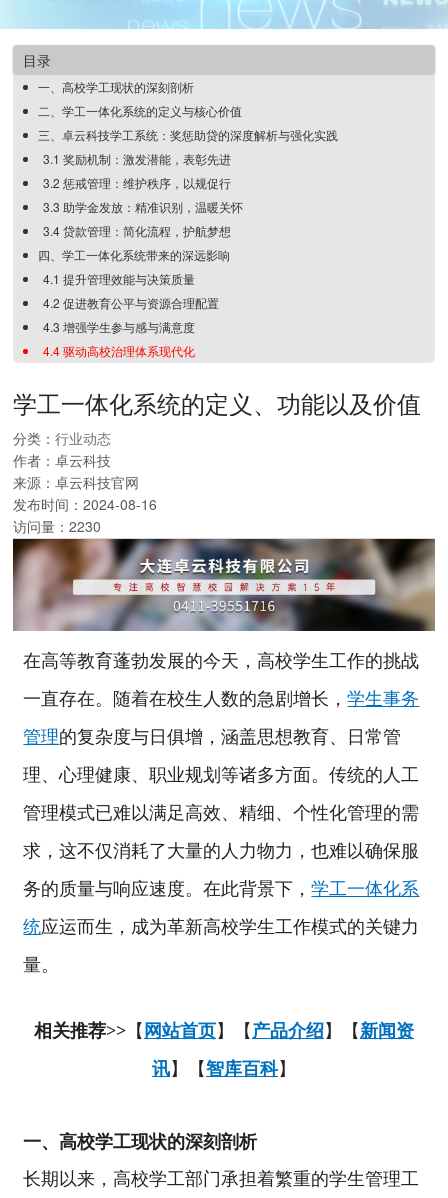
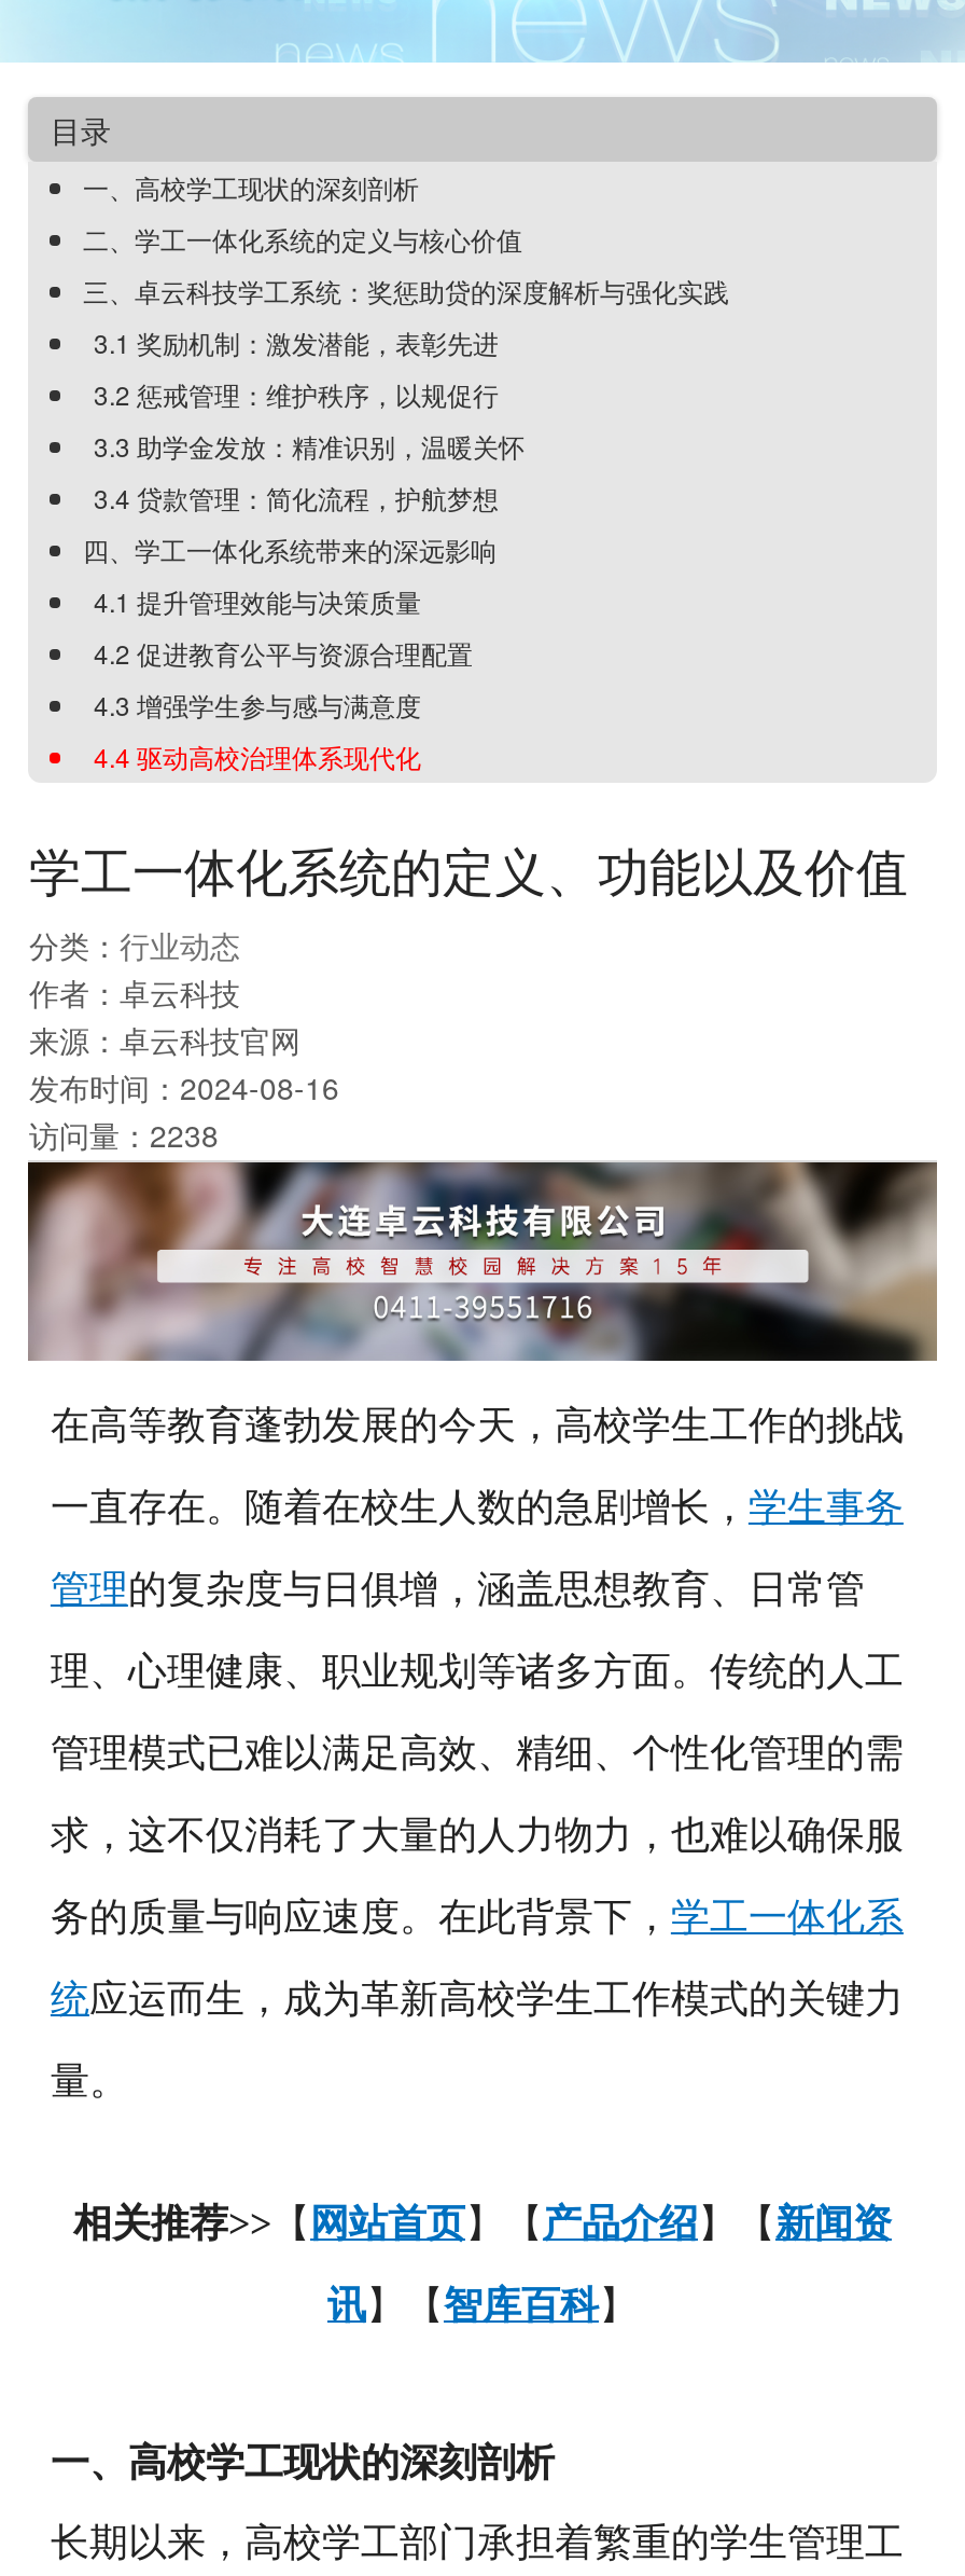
- 访问量：2230
+ 访问量：2238
